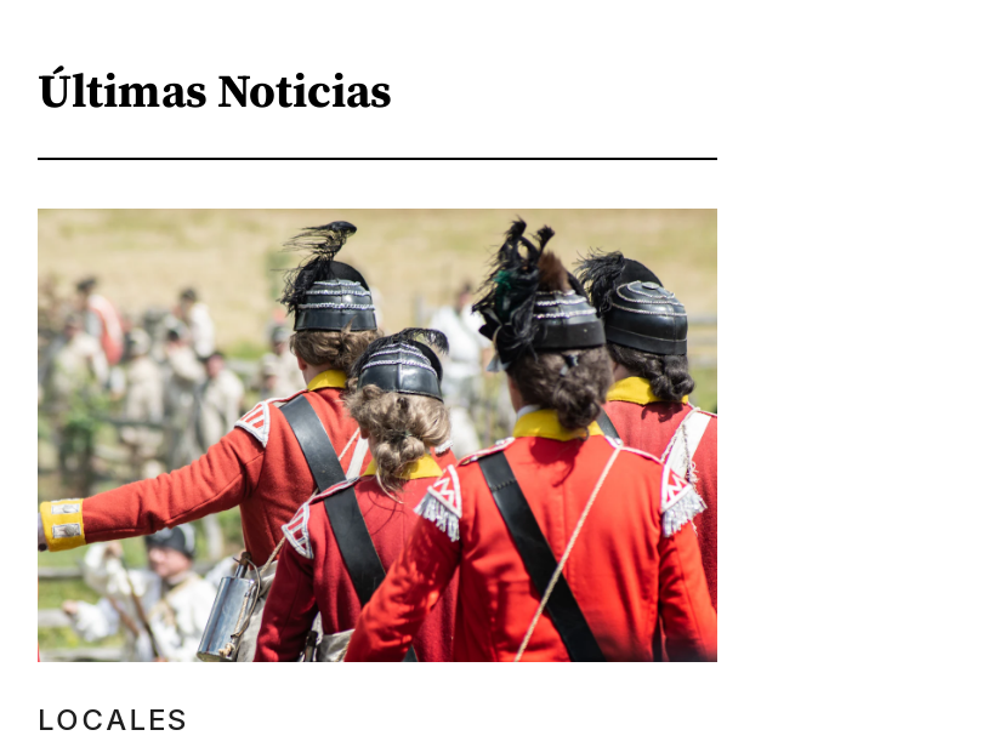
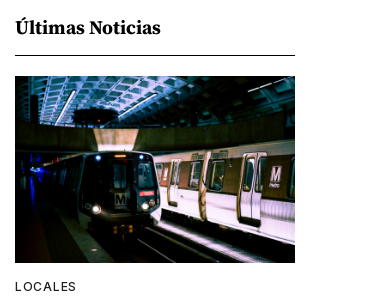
- [image]
+ [image]
